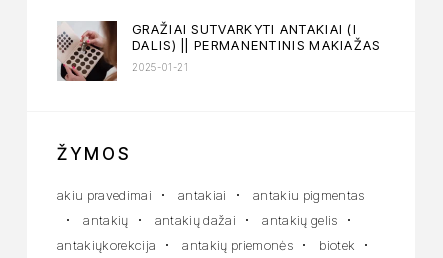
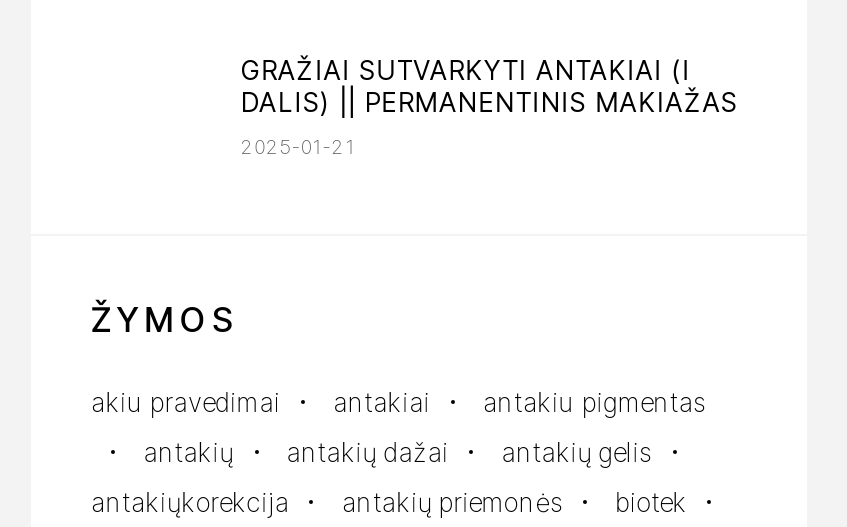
- [image]
